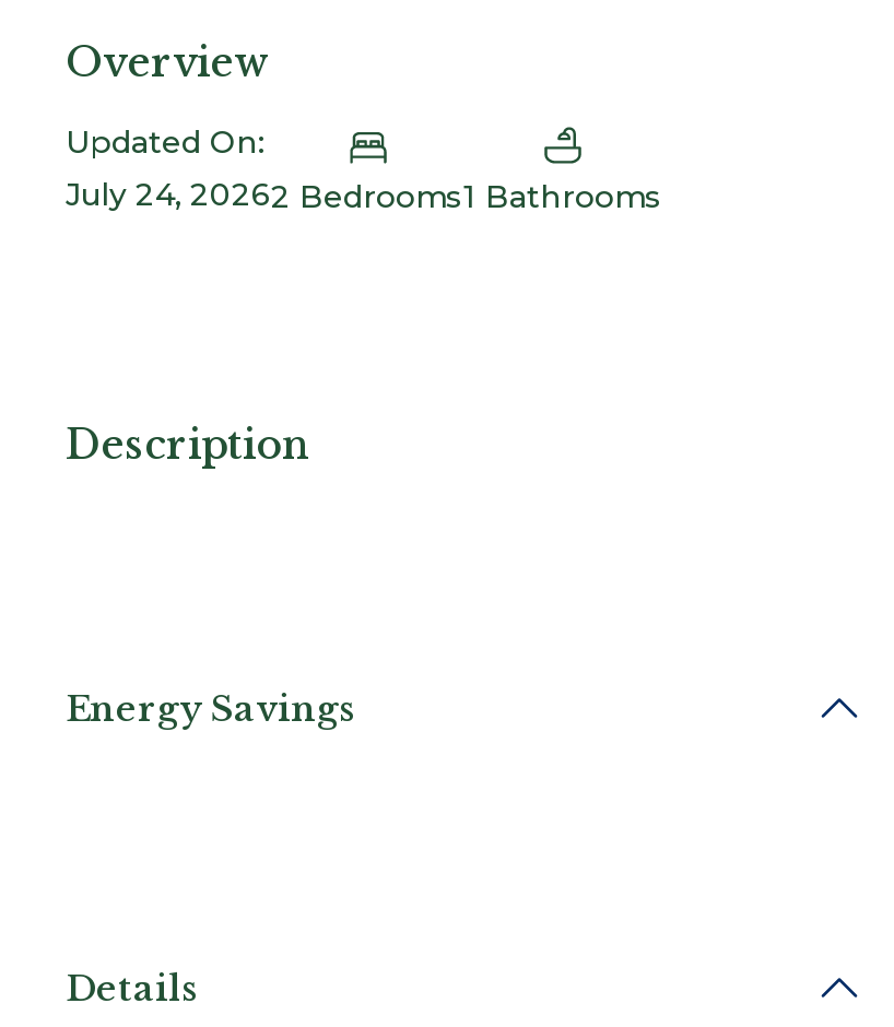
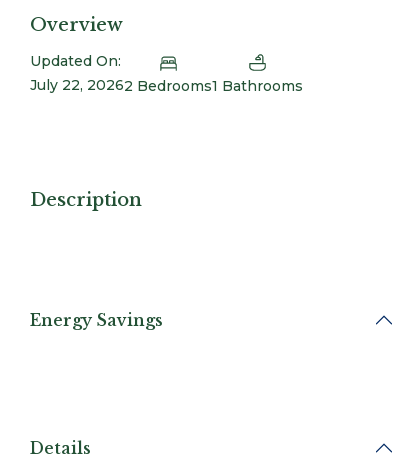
- July 24, 20262 Bedrooms 1 Bathrooms
+ July 22, 20262 Bedrooms 1 Bathrooms
